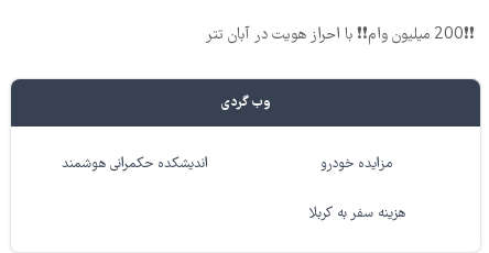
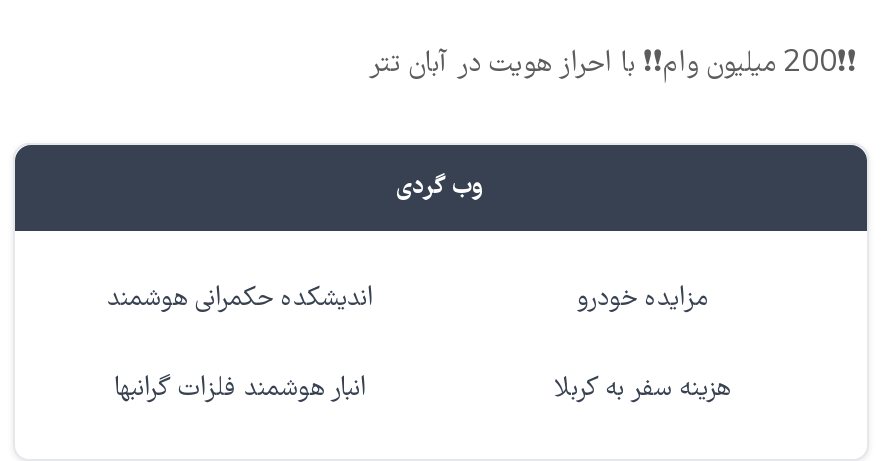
+ انبار هوشمند فلزات گرانبها
